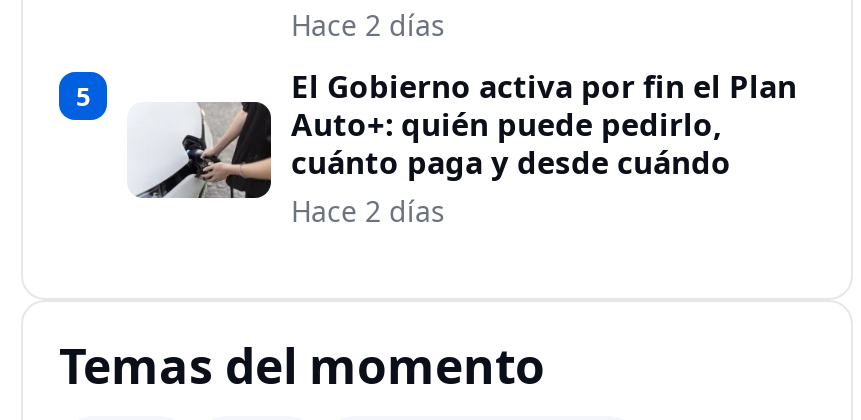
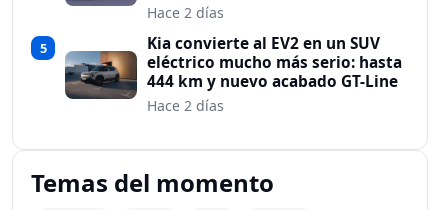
- [image]
- El Gobierno activa por fin el Plan
- Auto+: quién puede pedirlo,
- cuánto paga y desde cuándo
+ [image]
+ Kia convierte al EV2 en un SUV
+ eléctrico mucho más serio: hasta
+ 444 km y nuevo acabado GT-Line
